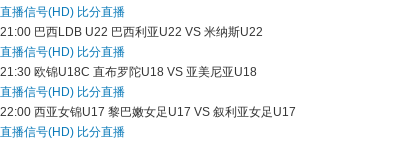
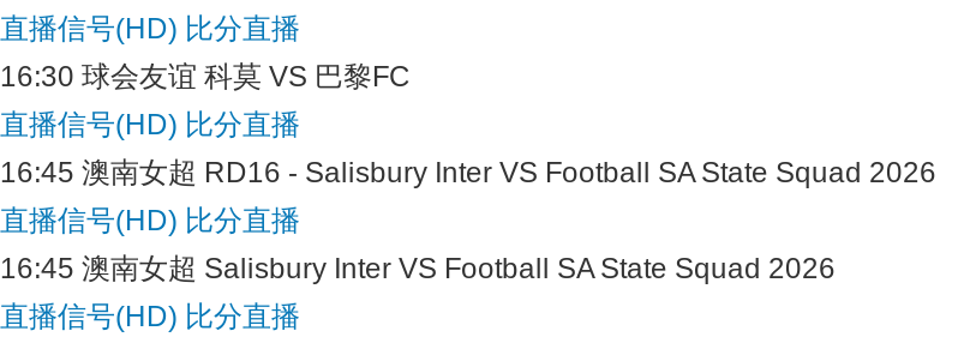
- 21:00 巴西LDB U22巴西利亚U22 VS 米纳斯U22
+ 16:30 球会友谊科莫 VS 巴黎FC

- 21:30 欧锦U18C直布罗陀U18 VS 亚美尼亚U18
+ 16:45 澳南女超RD16 - Salisbury Inter VS Football SA State Squad 2026

- 22:00 西亚女锦U17黎巴嫩女足U17 VS 叙利亚女足U17
+ 16:45 澳南女超Salisbury Inter VS Football SA State Squad 2026
